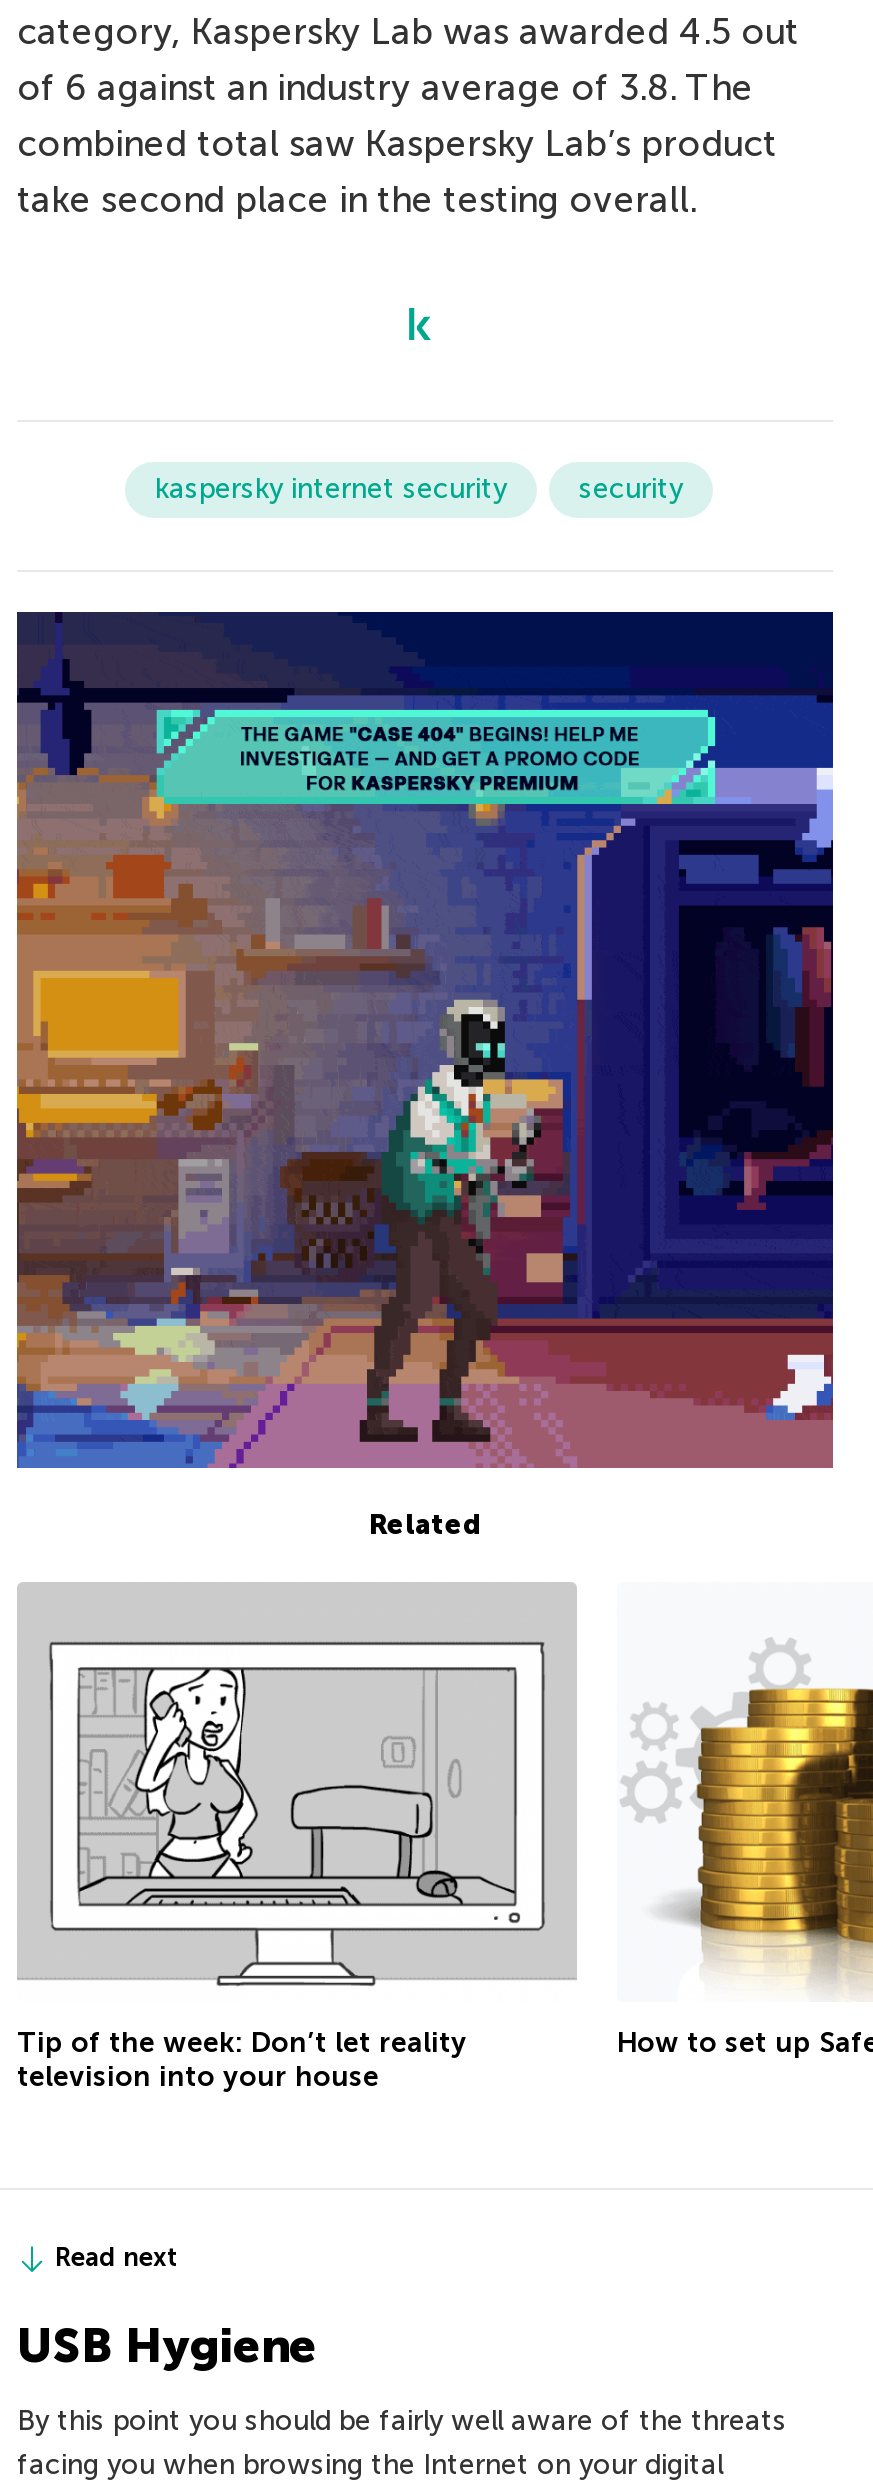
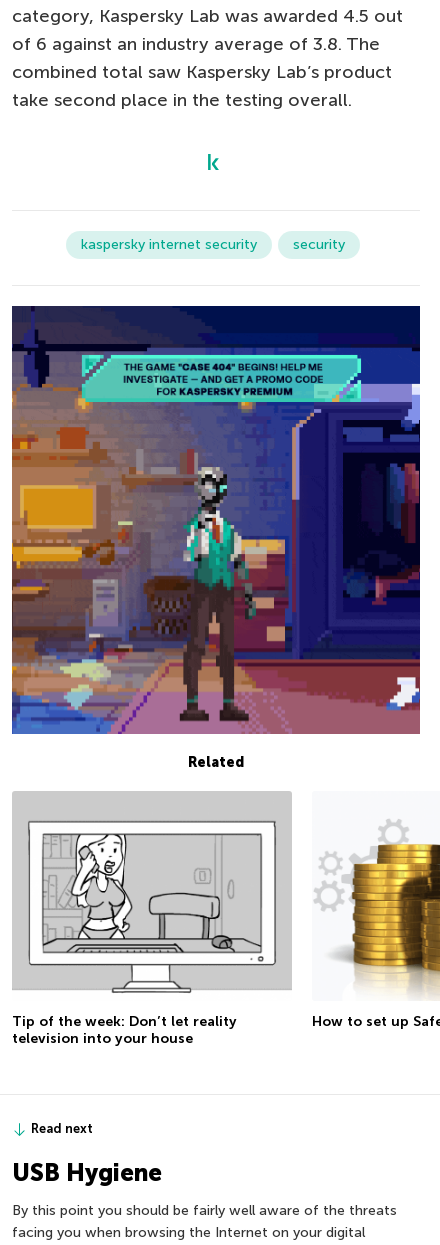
- [image]
+ [image]
